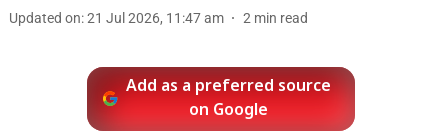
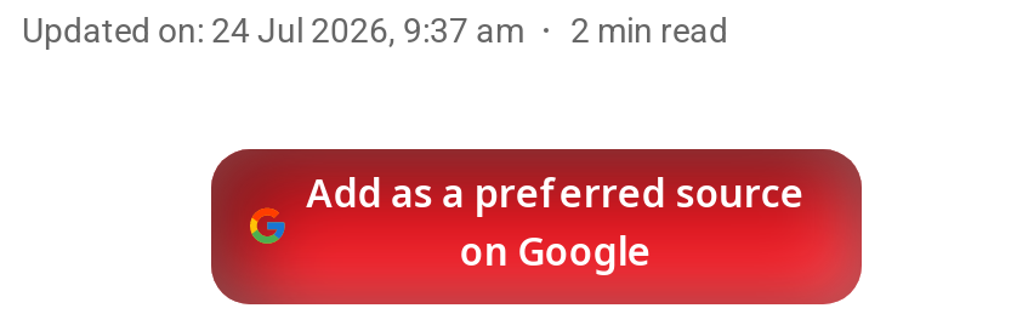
- Updated on: 21 Jul 2026, 11:47 am
+ Updated on: 24 Jul 2026, 9:37 am
